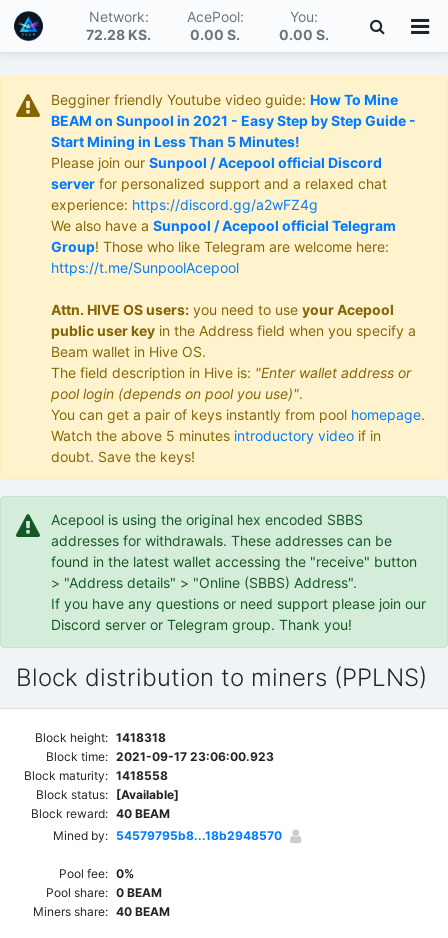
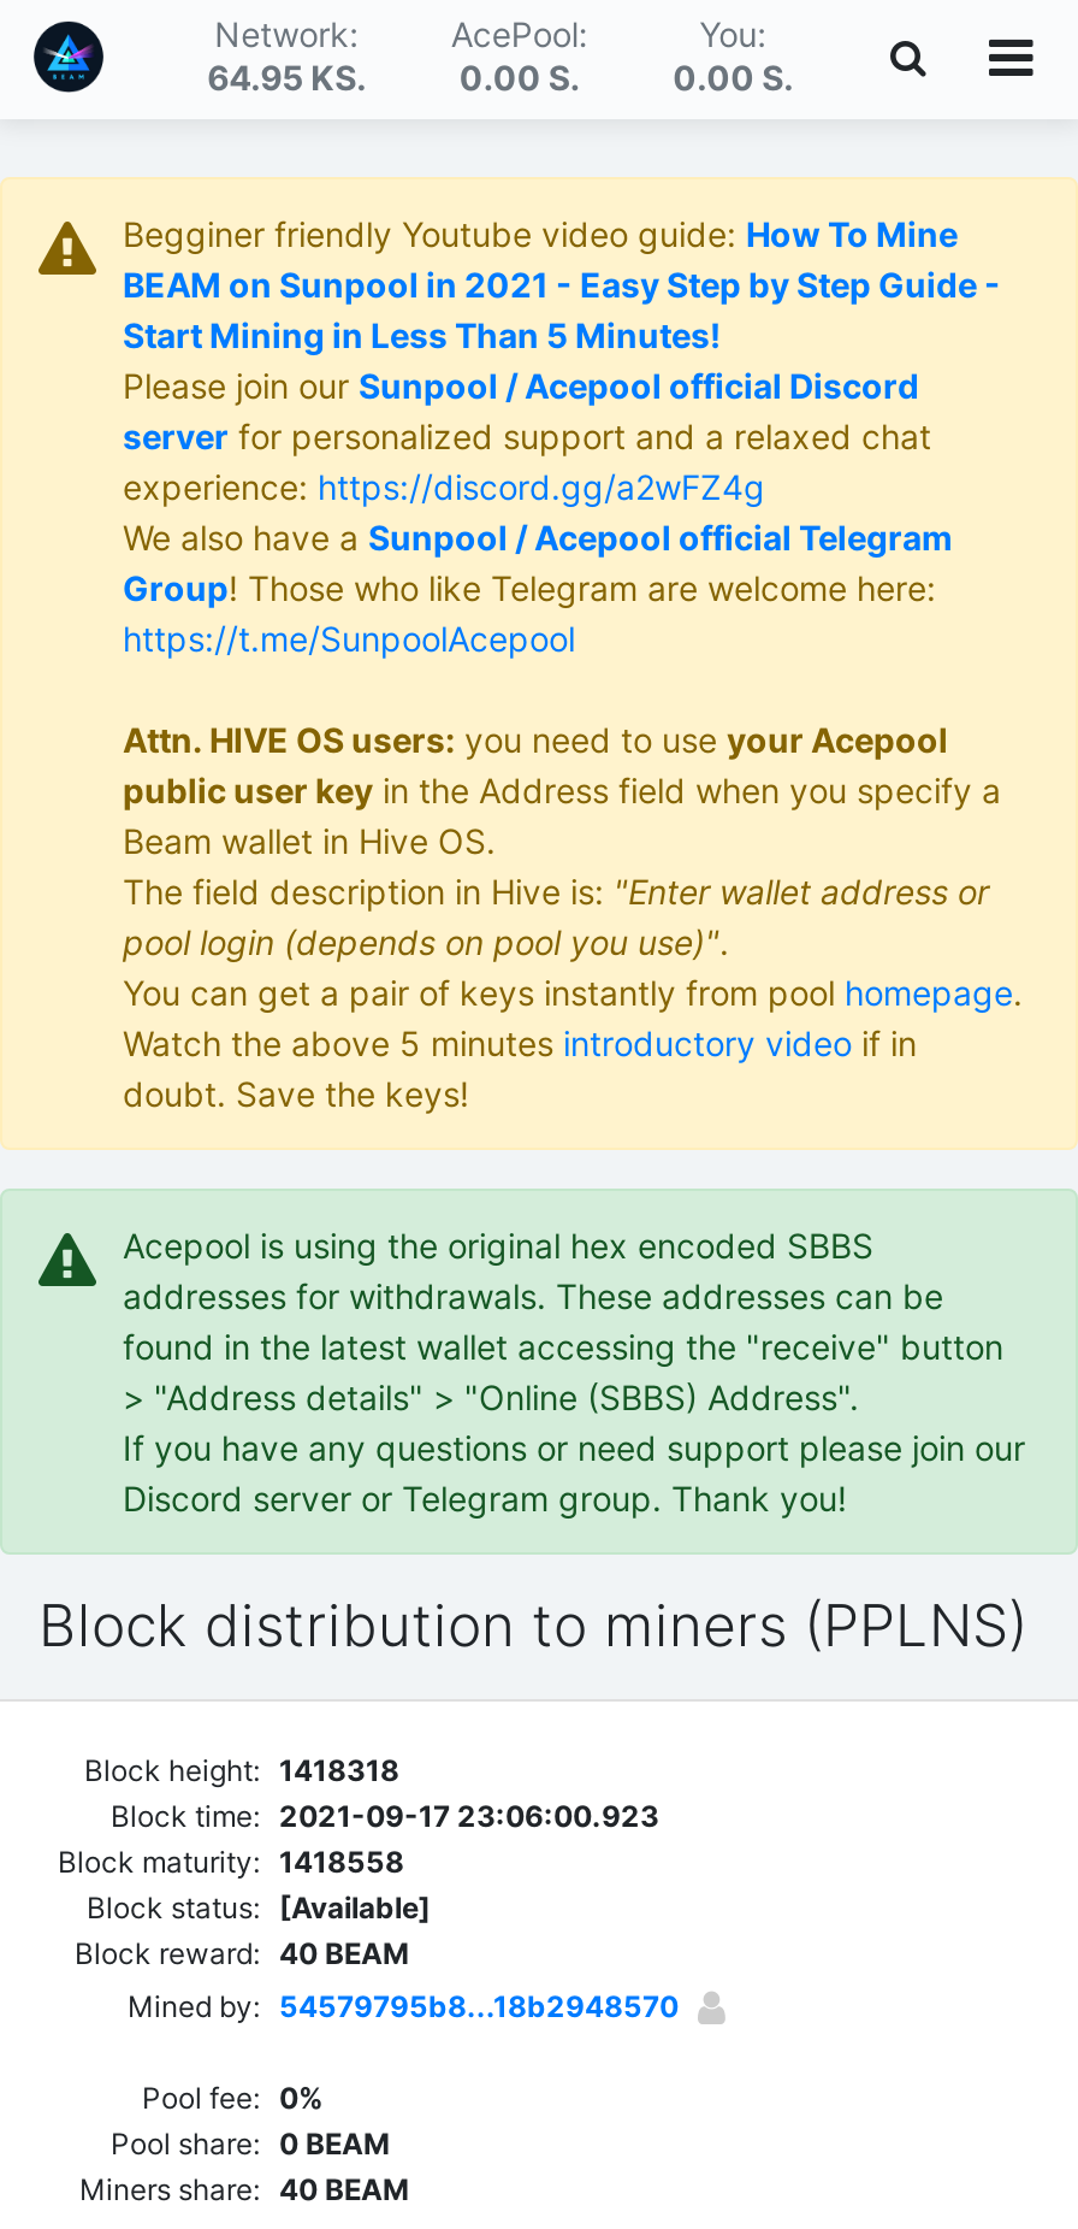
- 72.28 KS.
+ 64.95 KS.
